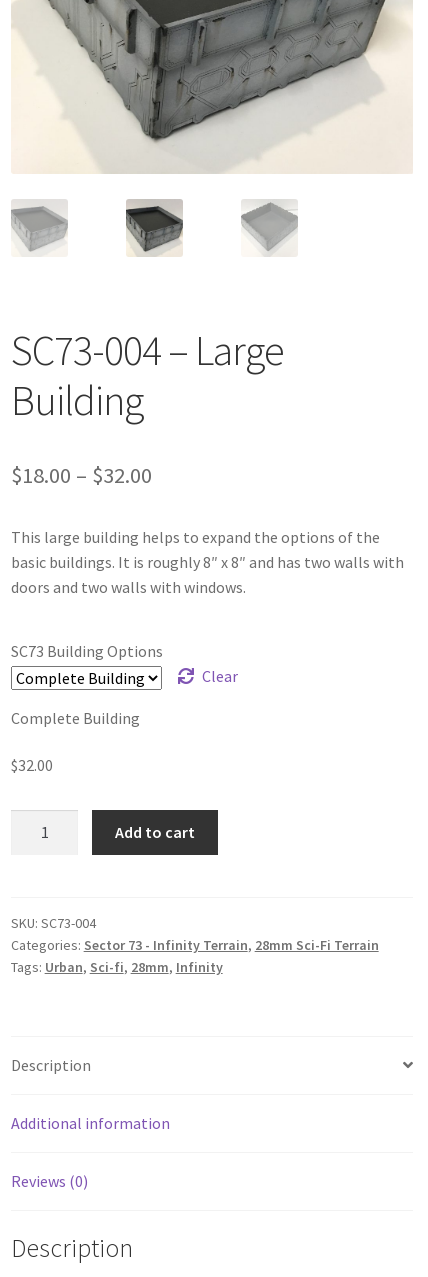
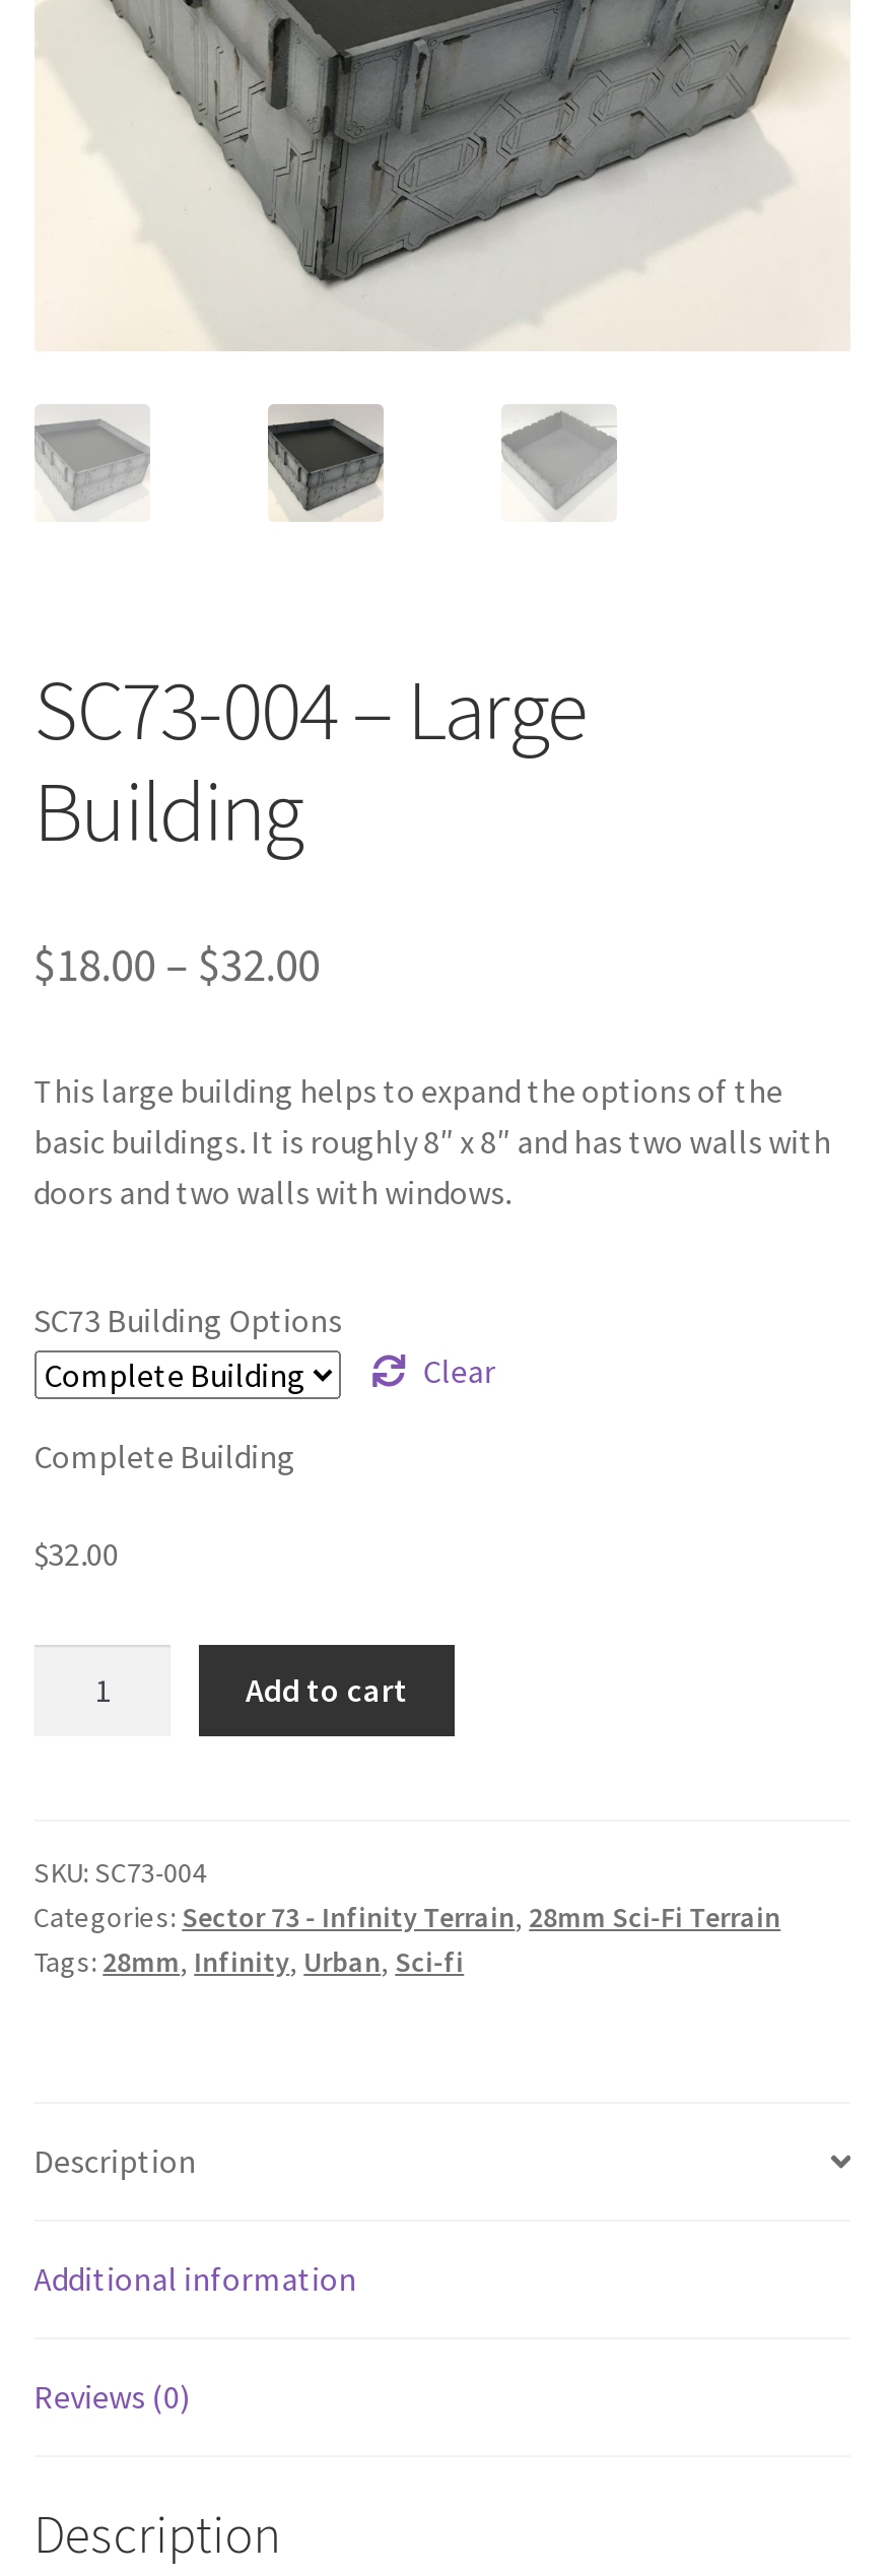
- Tags: Urban, Sci-fi, 28mm, Infinity
+ Tags: 28mm, Infinity, Urban, Sci-fi
